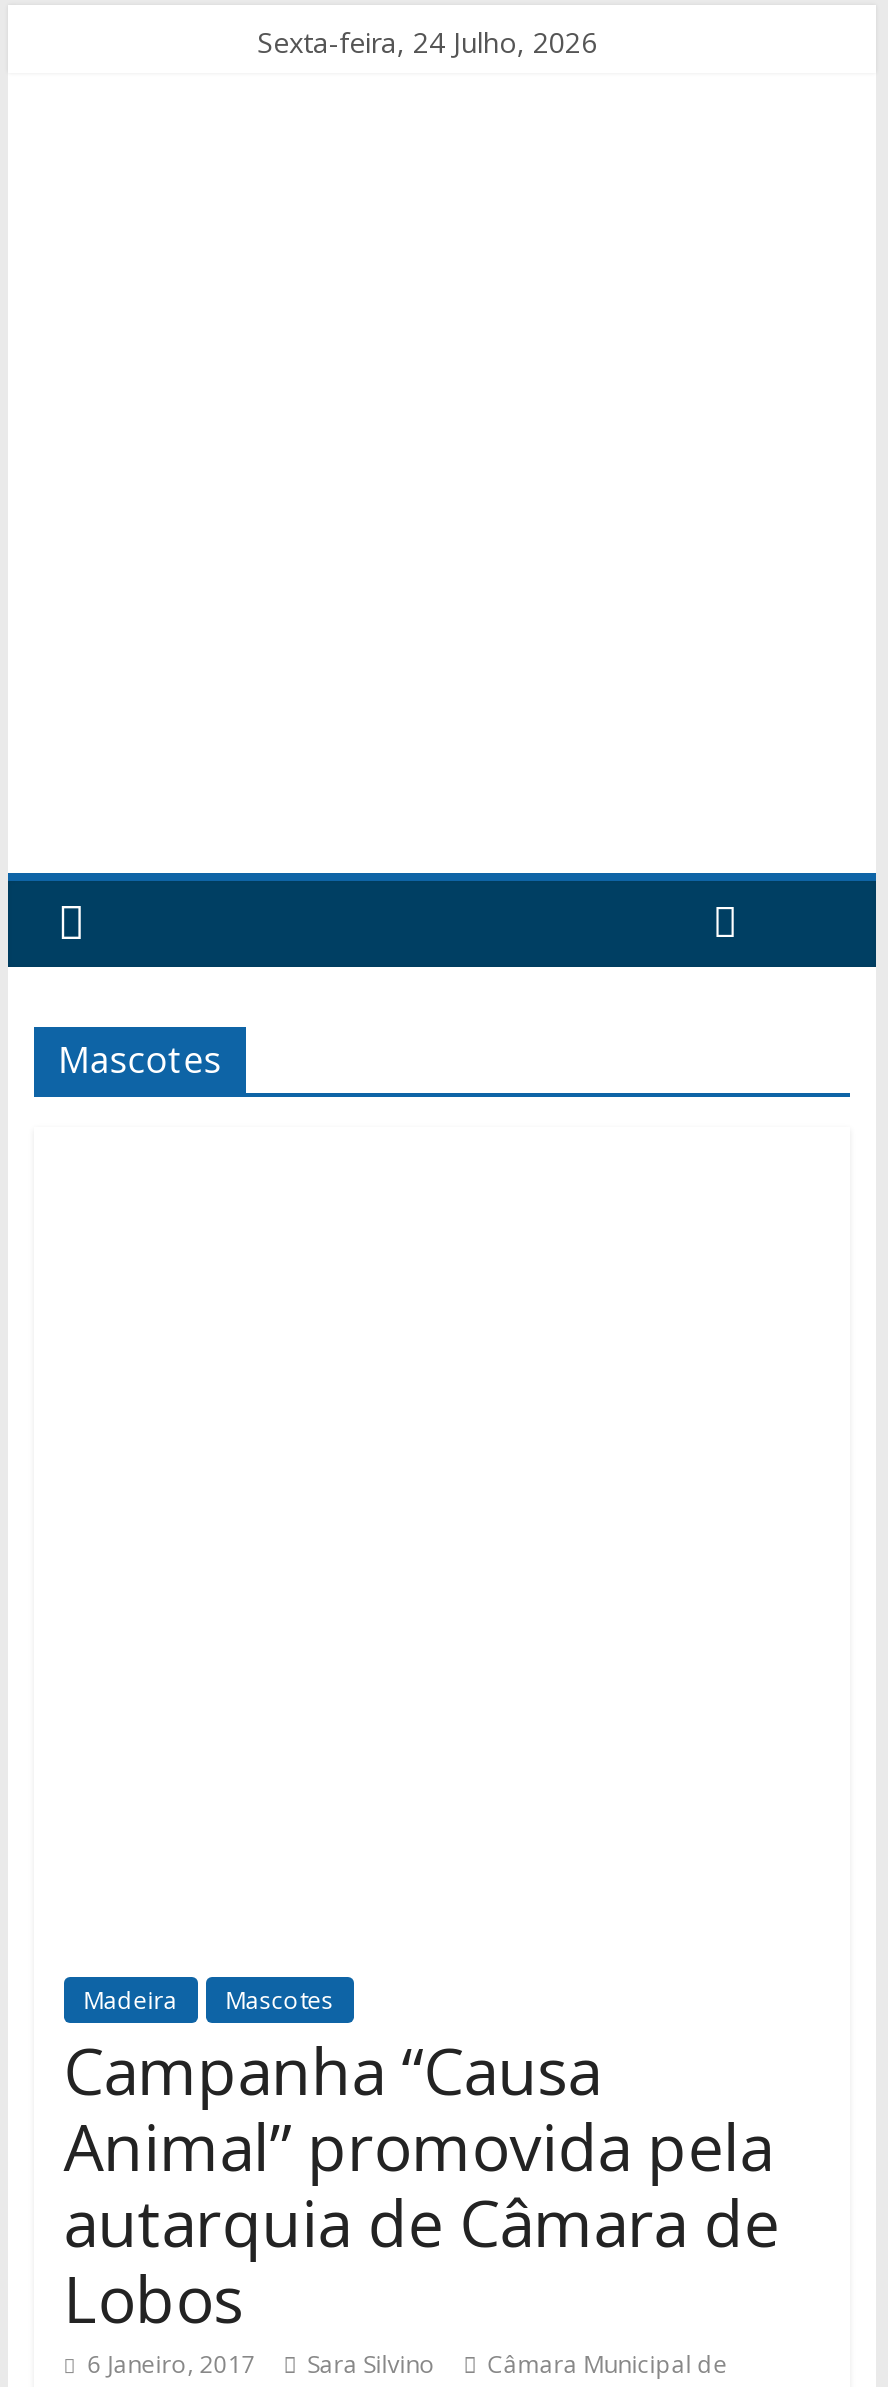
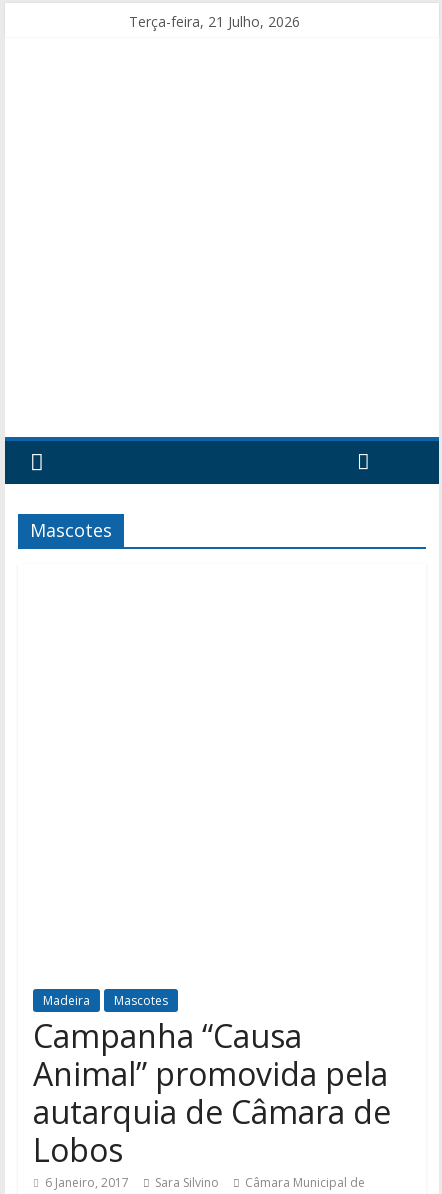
- Sexta-feira, 24 Julho, 2026
+ Terça-feira, 21 Julho, 2026
